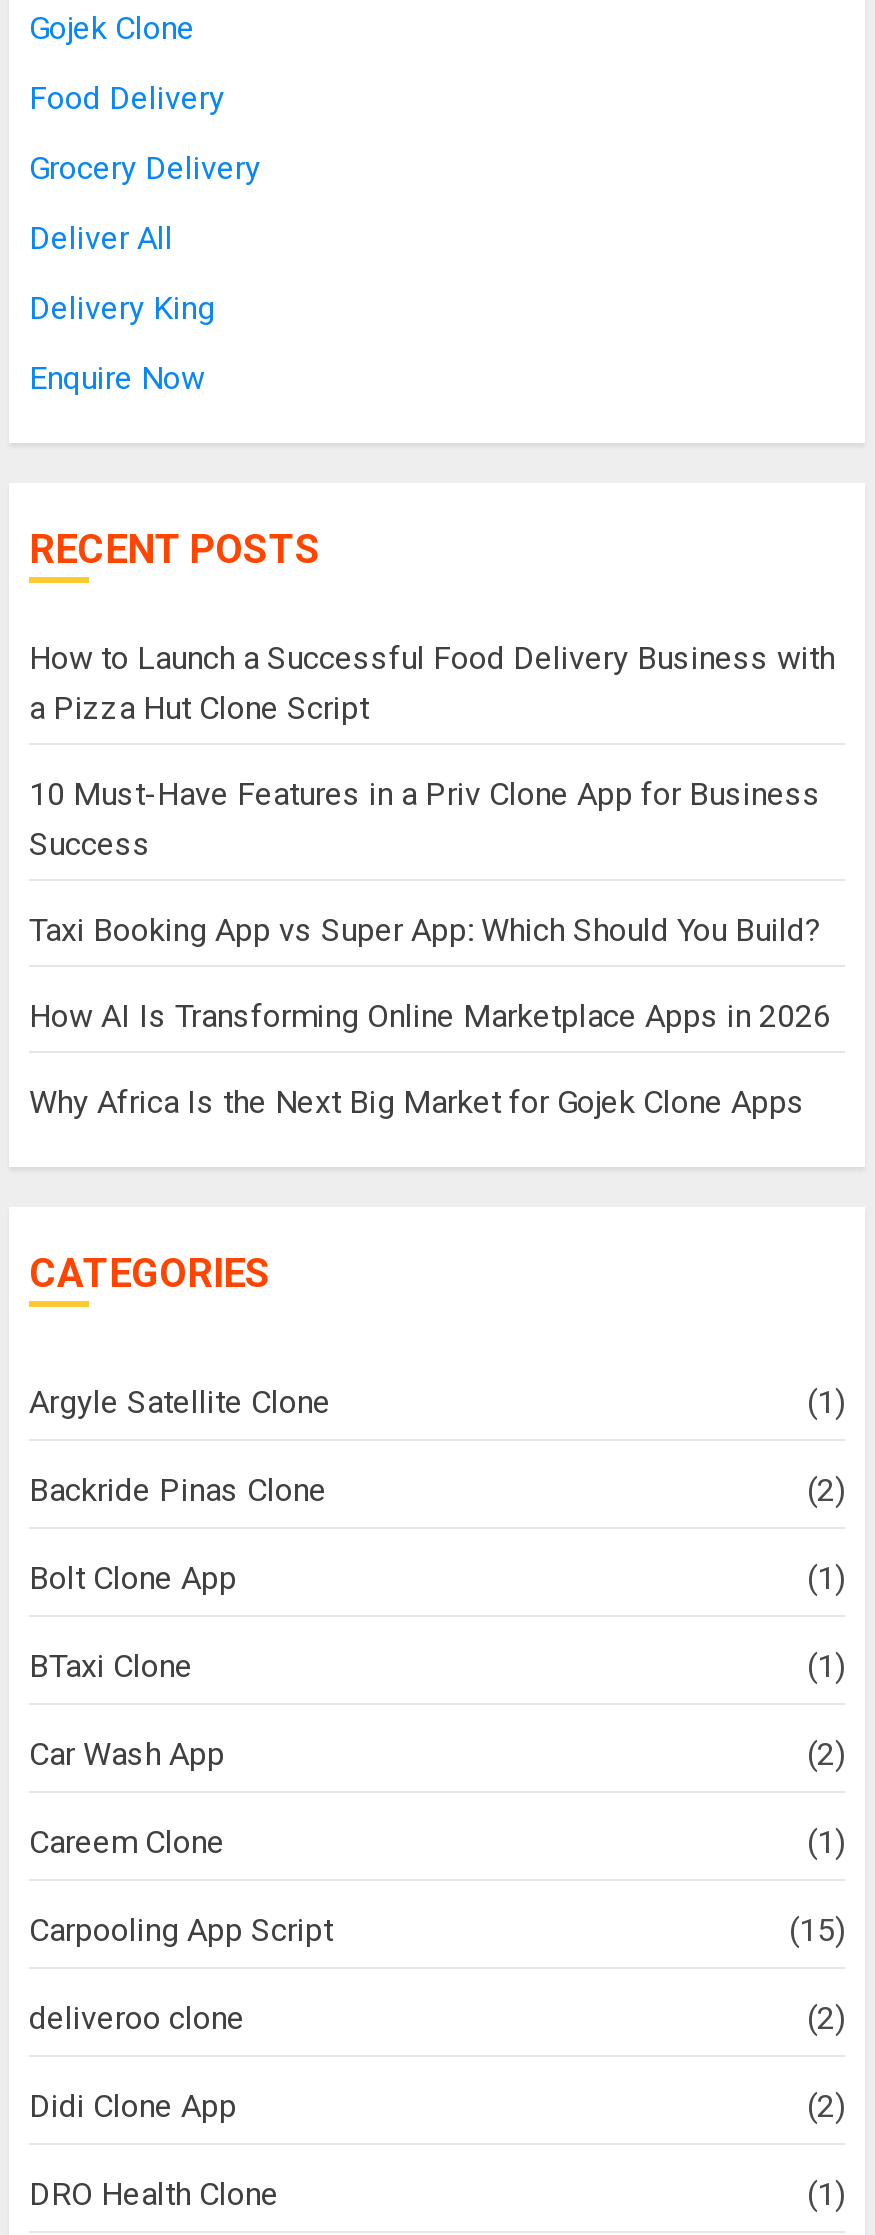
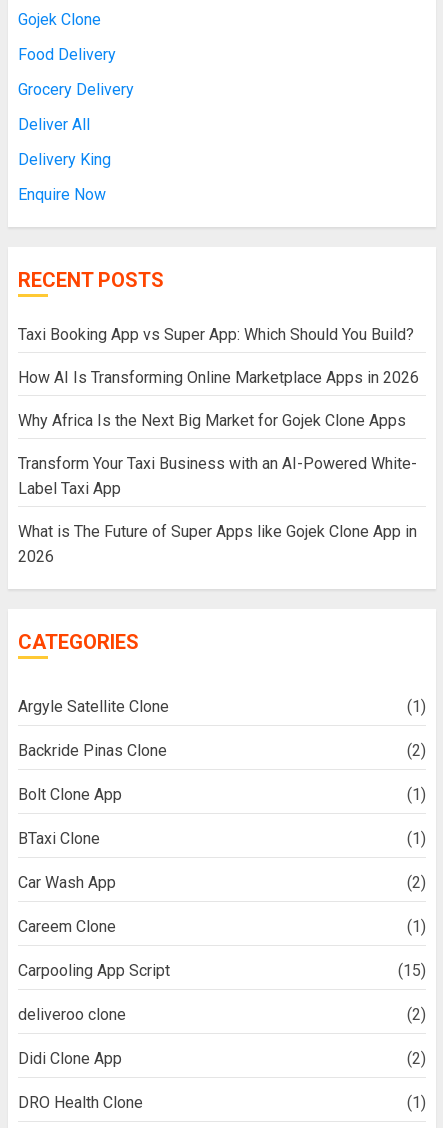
- How to Launch a Successful Food Delivery Business with
- a Pizza Hut Clone Script
- 10 Must-Have Features in a Priv Clone App for Business
- Success

moved up: Taxi Booking App vs Super App: Which Should You Build? | How AI Is Transforming Online Marketplace Apps in 2026 | Why Africa Is the Next Big Market for Gojek Clone Apps

+ Transform Your Taxi Business with an AI-Powered White-
+ Label Taxi App
+ What is The Future of Super Apps like Gojek Clone App in
+ 2026
